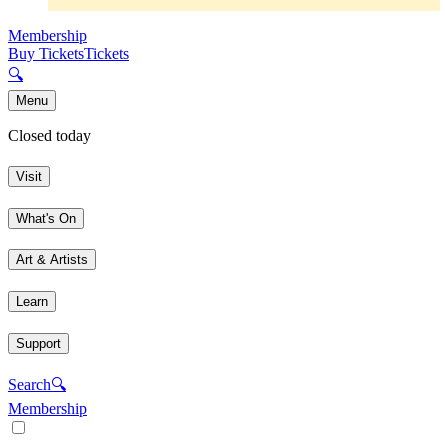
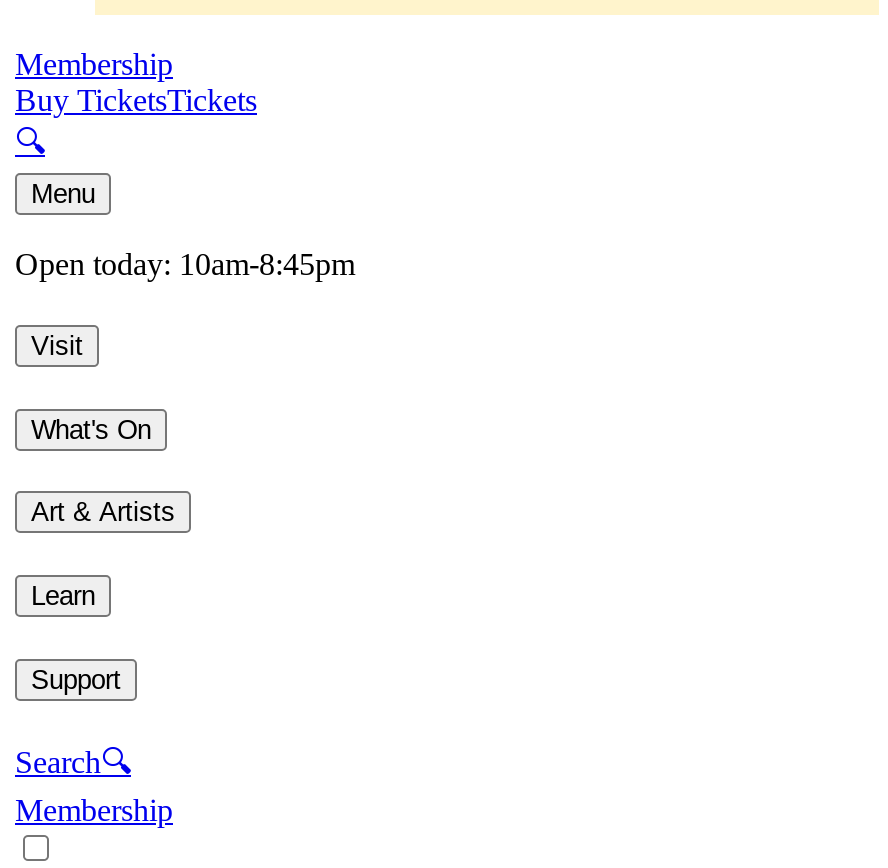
- Closed today
+ Open today: 10am-8:45pm
